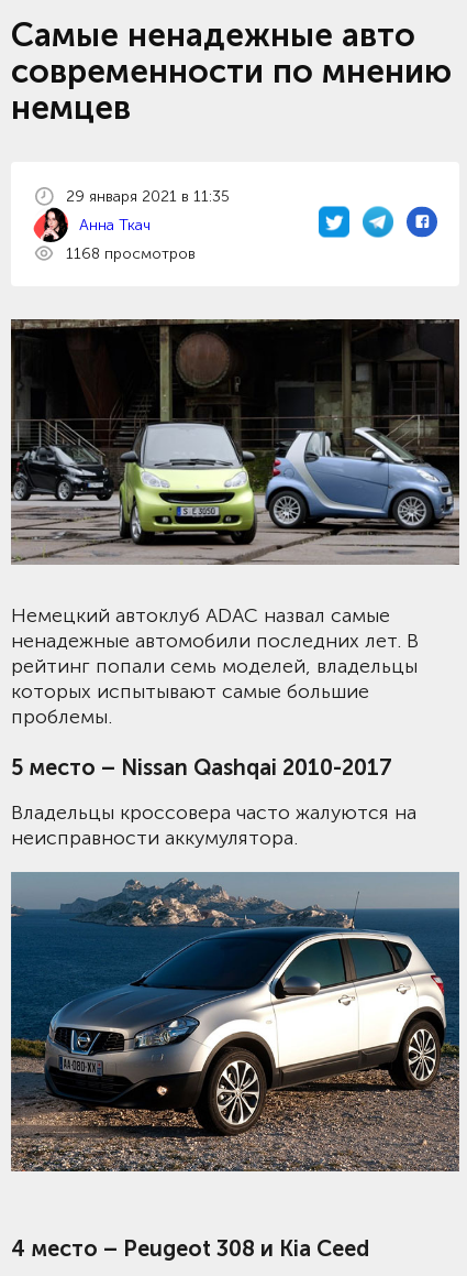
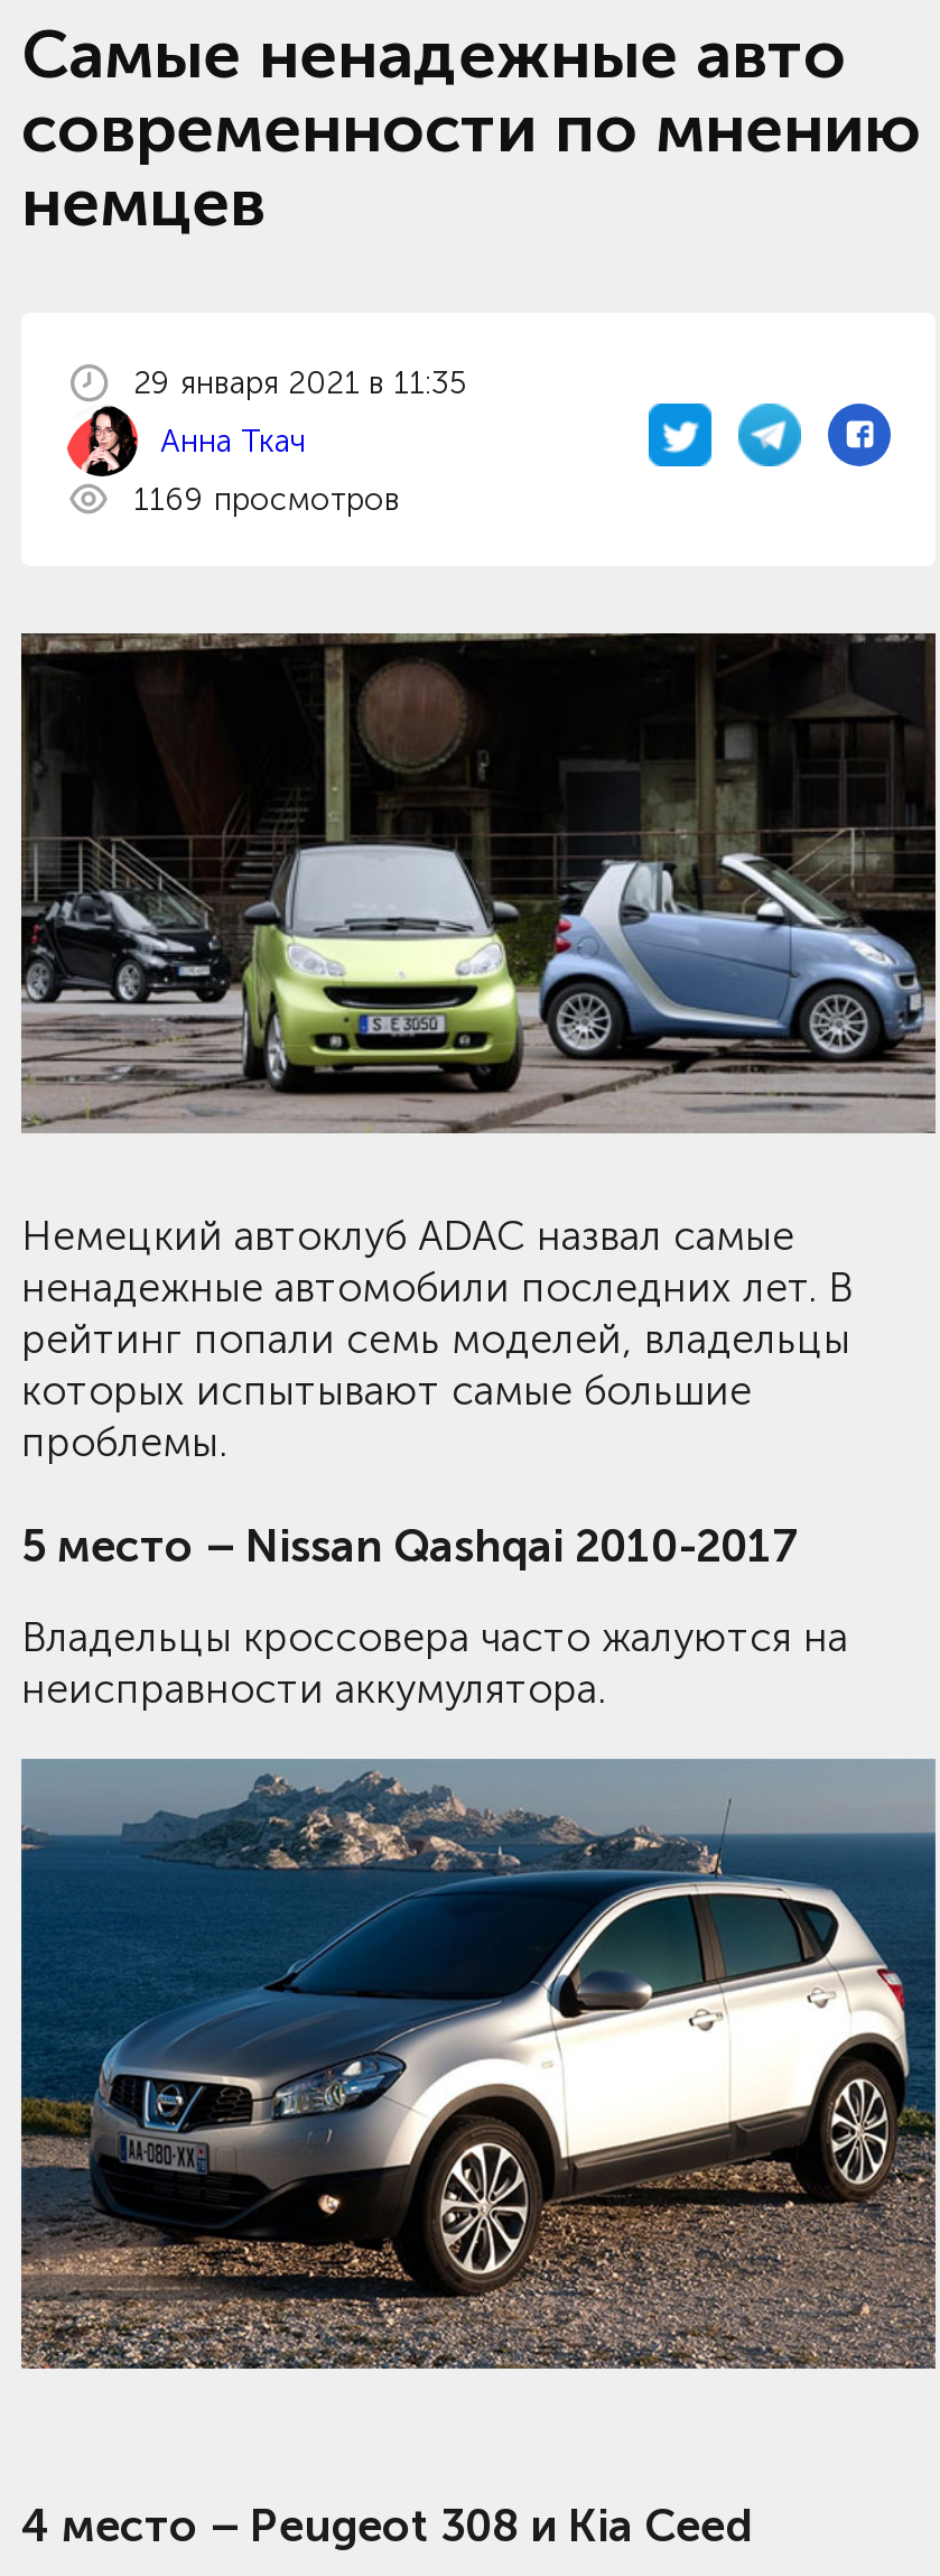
- 1168 просмотров
+ 1169 просмотров
